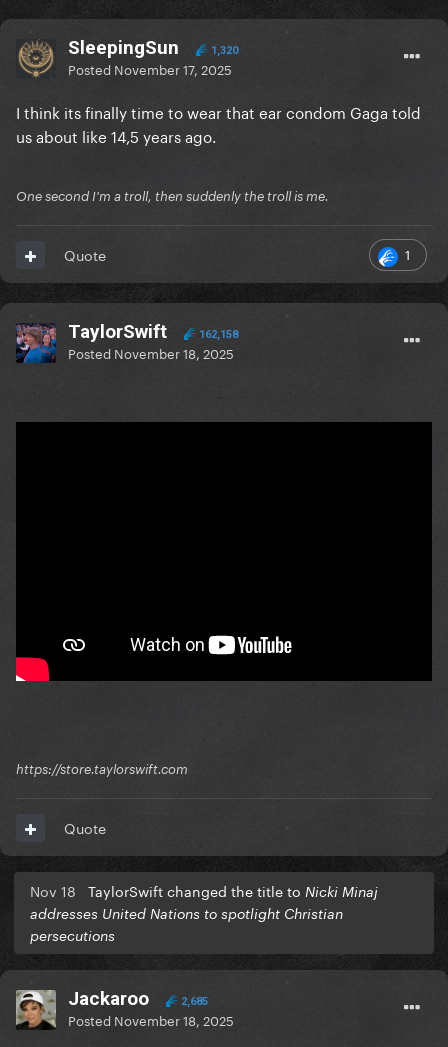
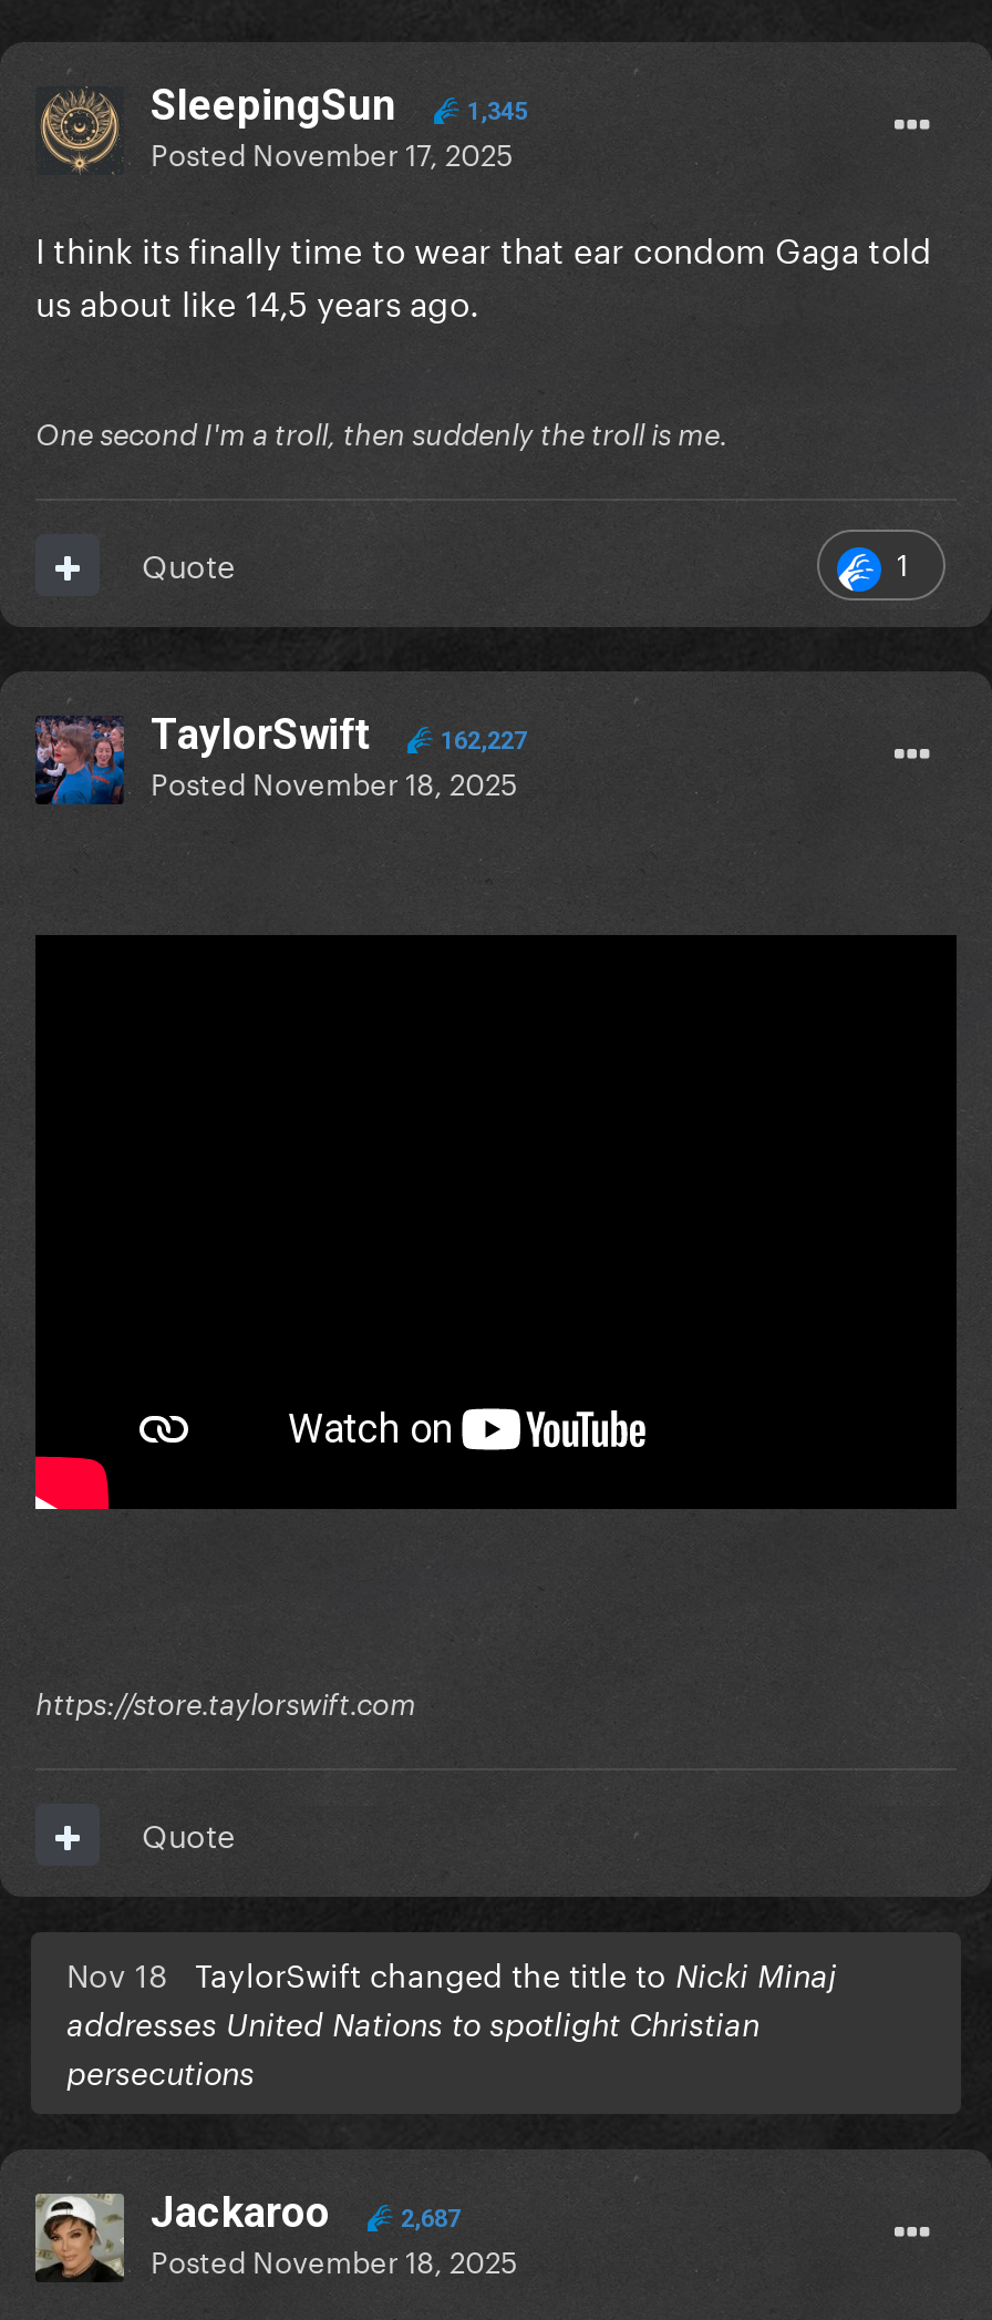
- 1,320
+ 1,345

- 162,158
+ 162,227

- 2,685
+ 2,687
